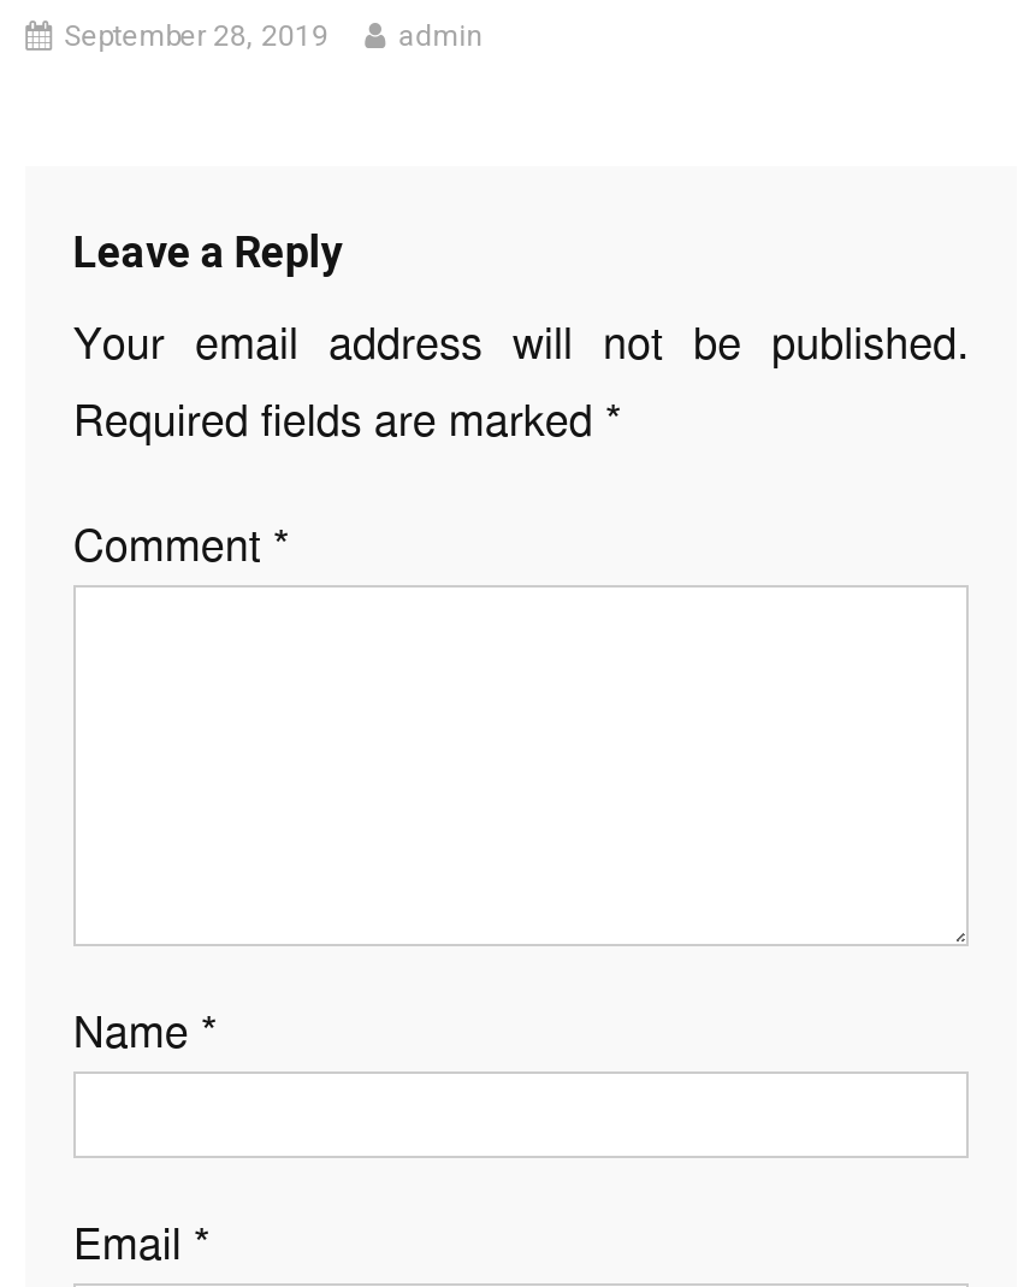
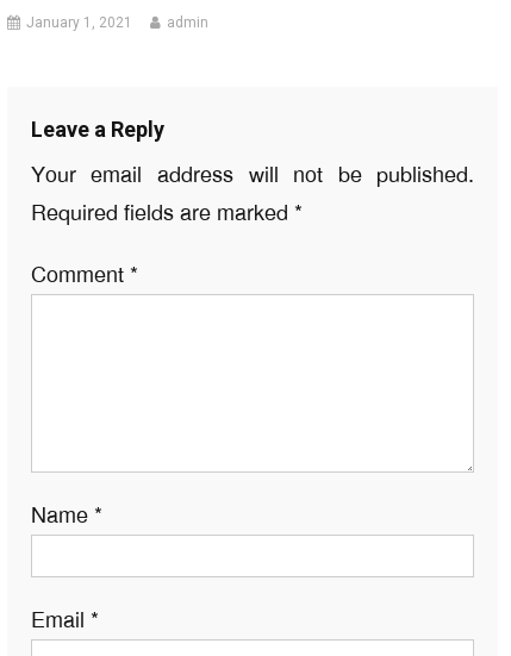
- September 28, 2019
+ January 1, 2021
